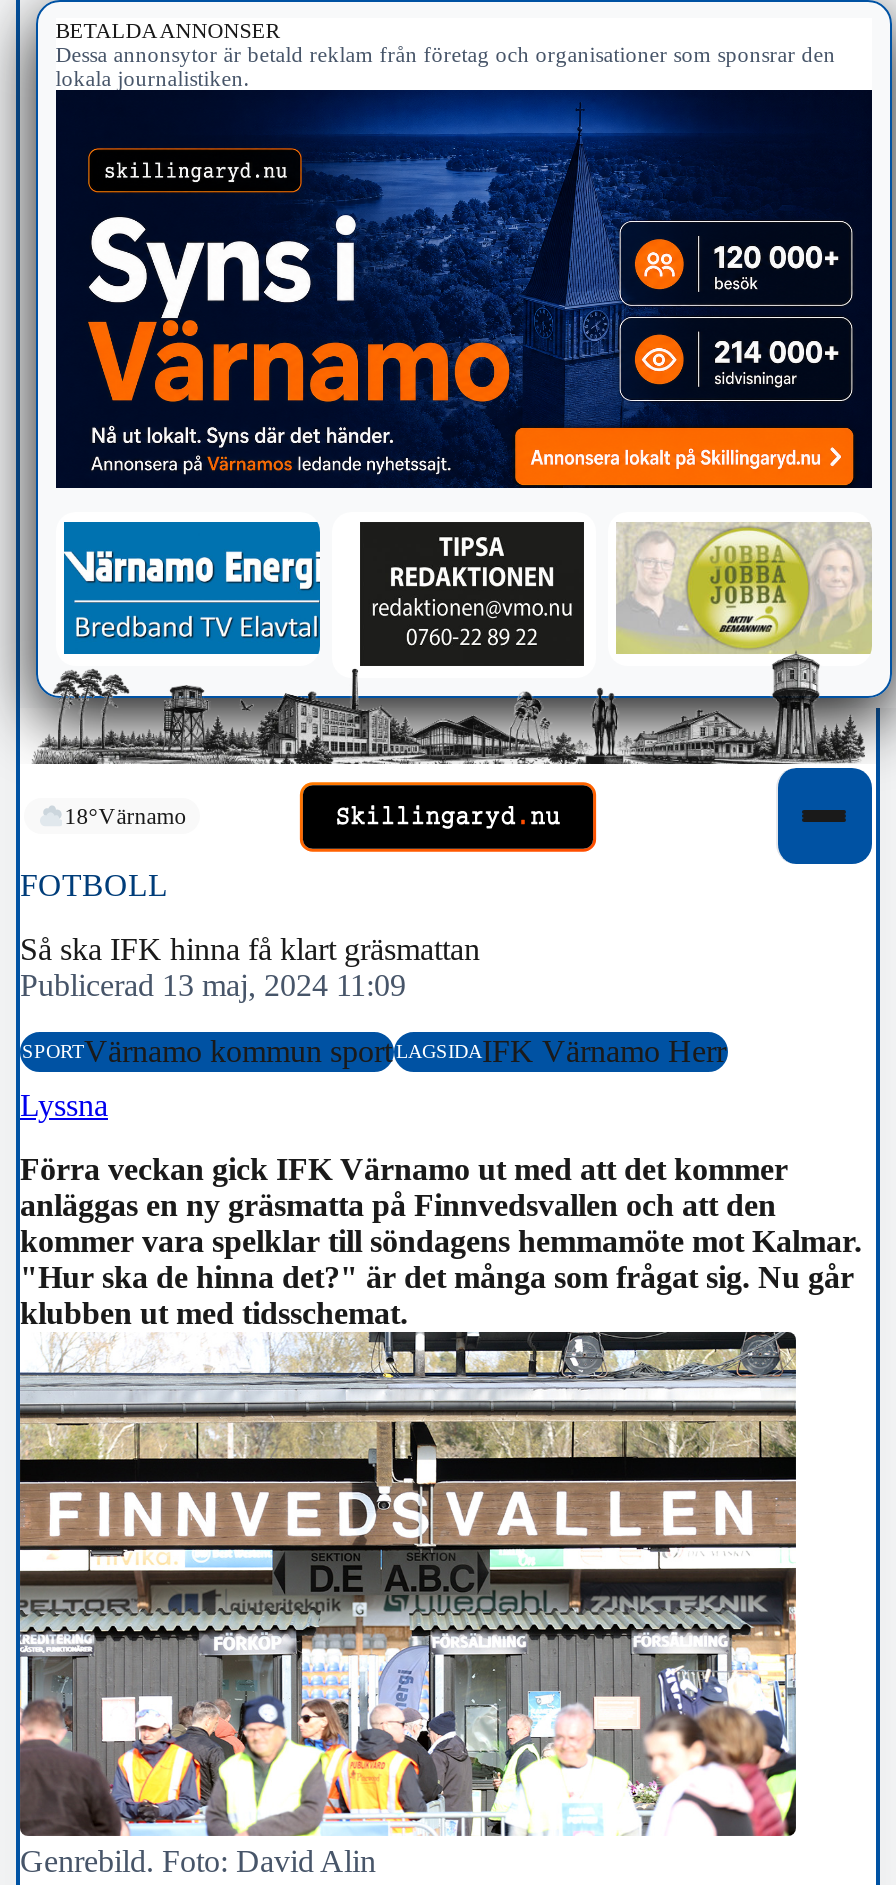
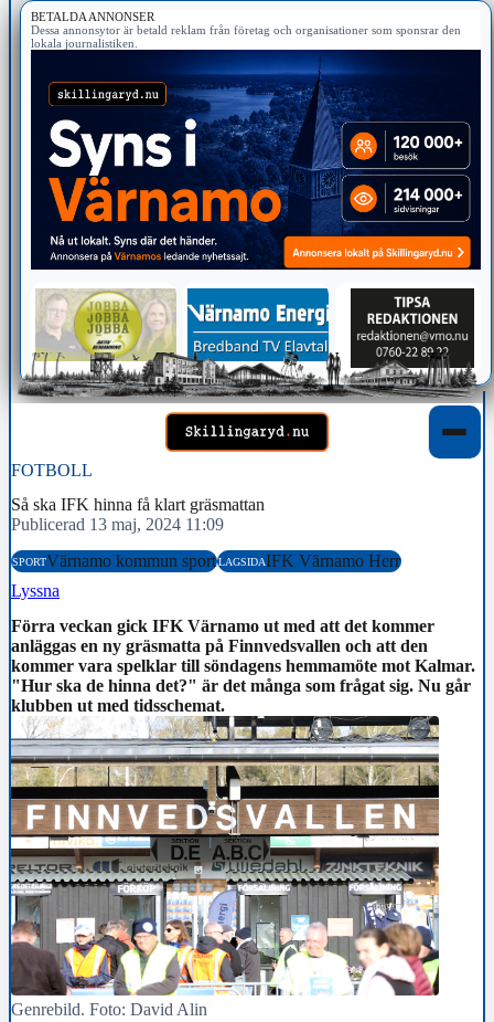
- [image]
+ [image]

- 18°Värnamo
